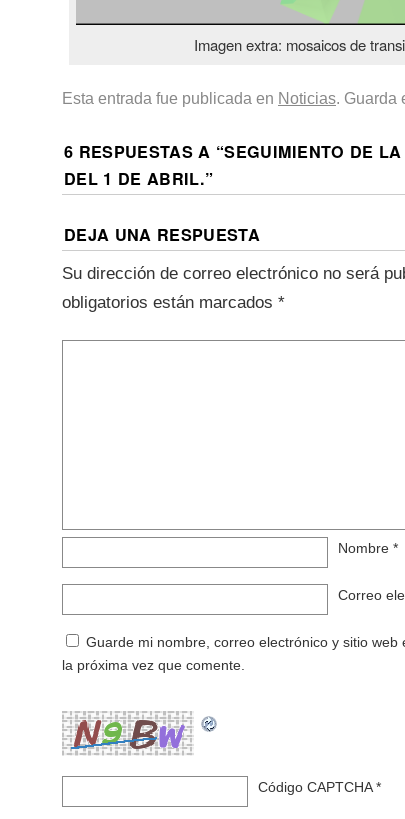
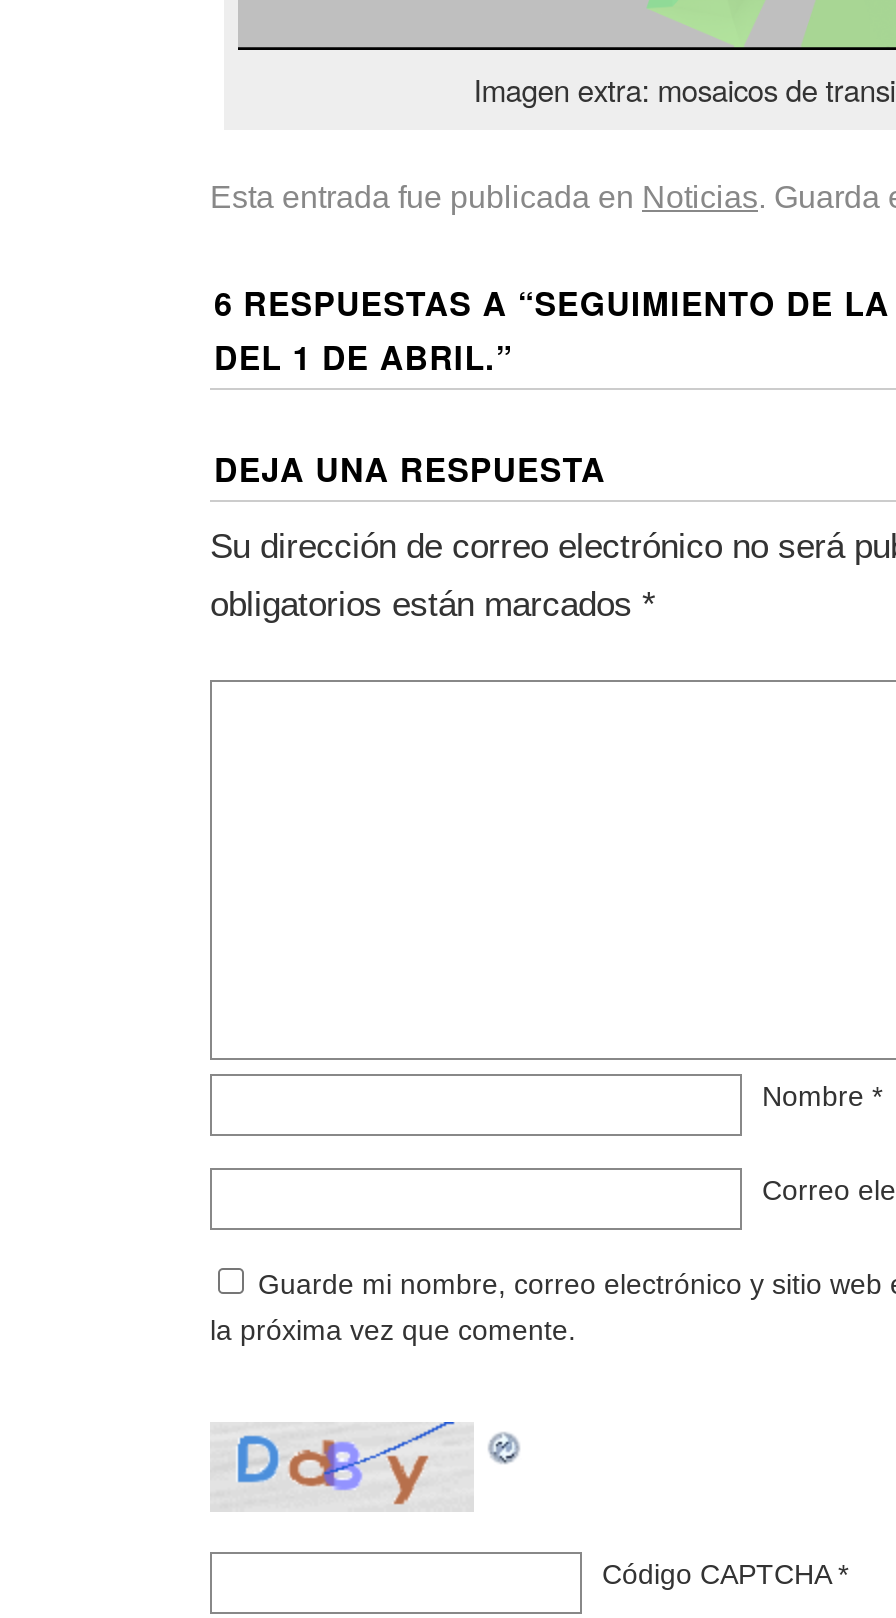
- [image]
+ [image]
